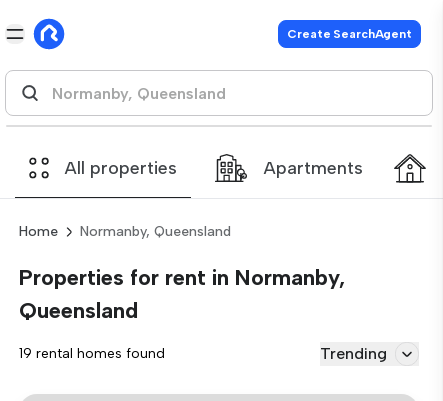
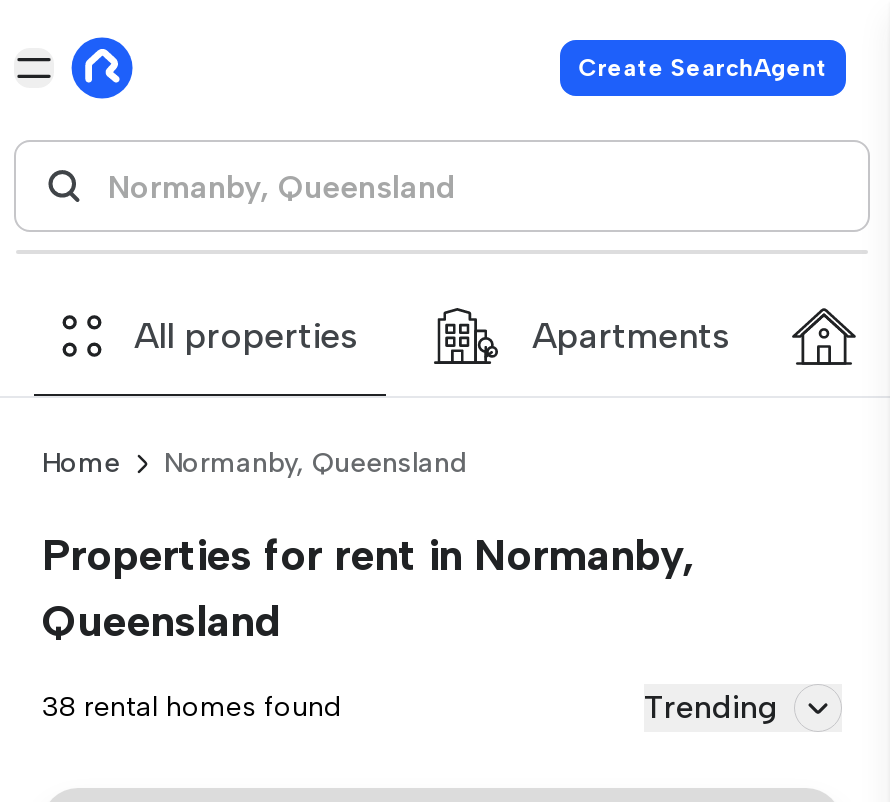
- 19 rental homes found
+ 38 rental homes found
